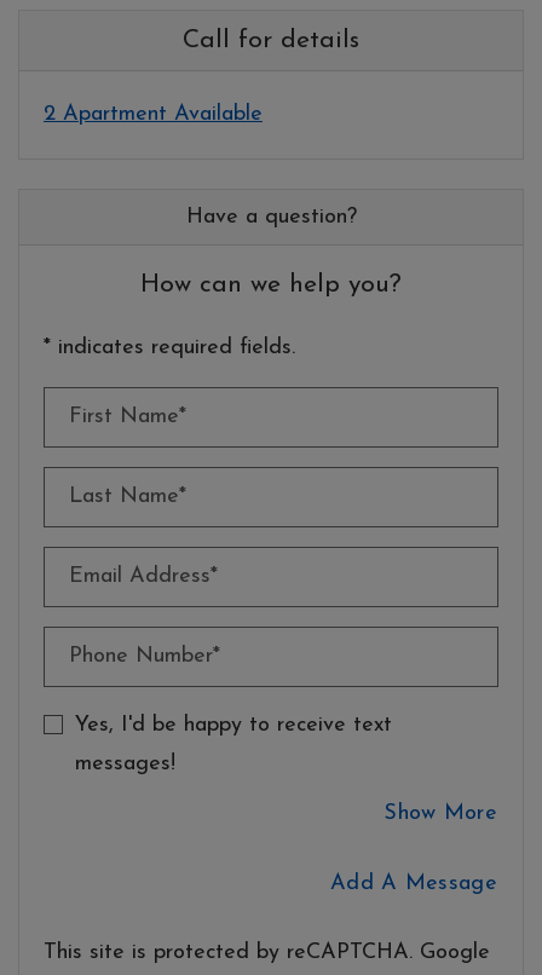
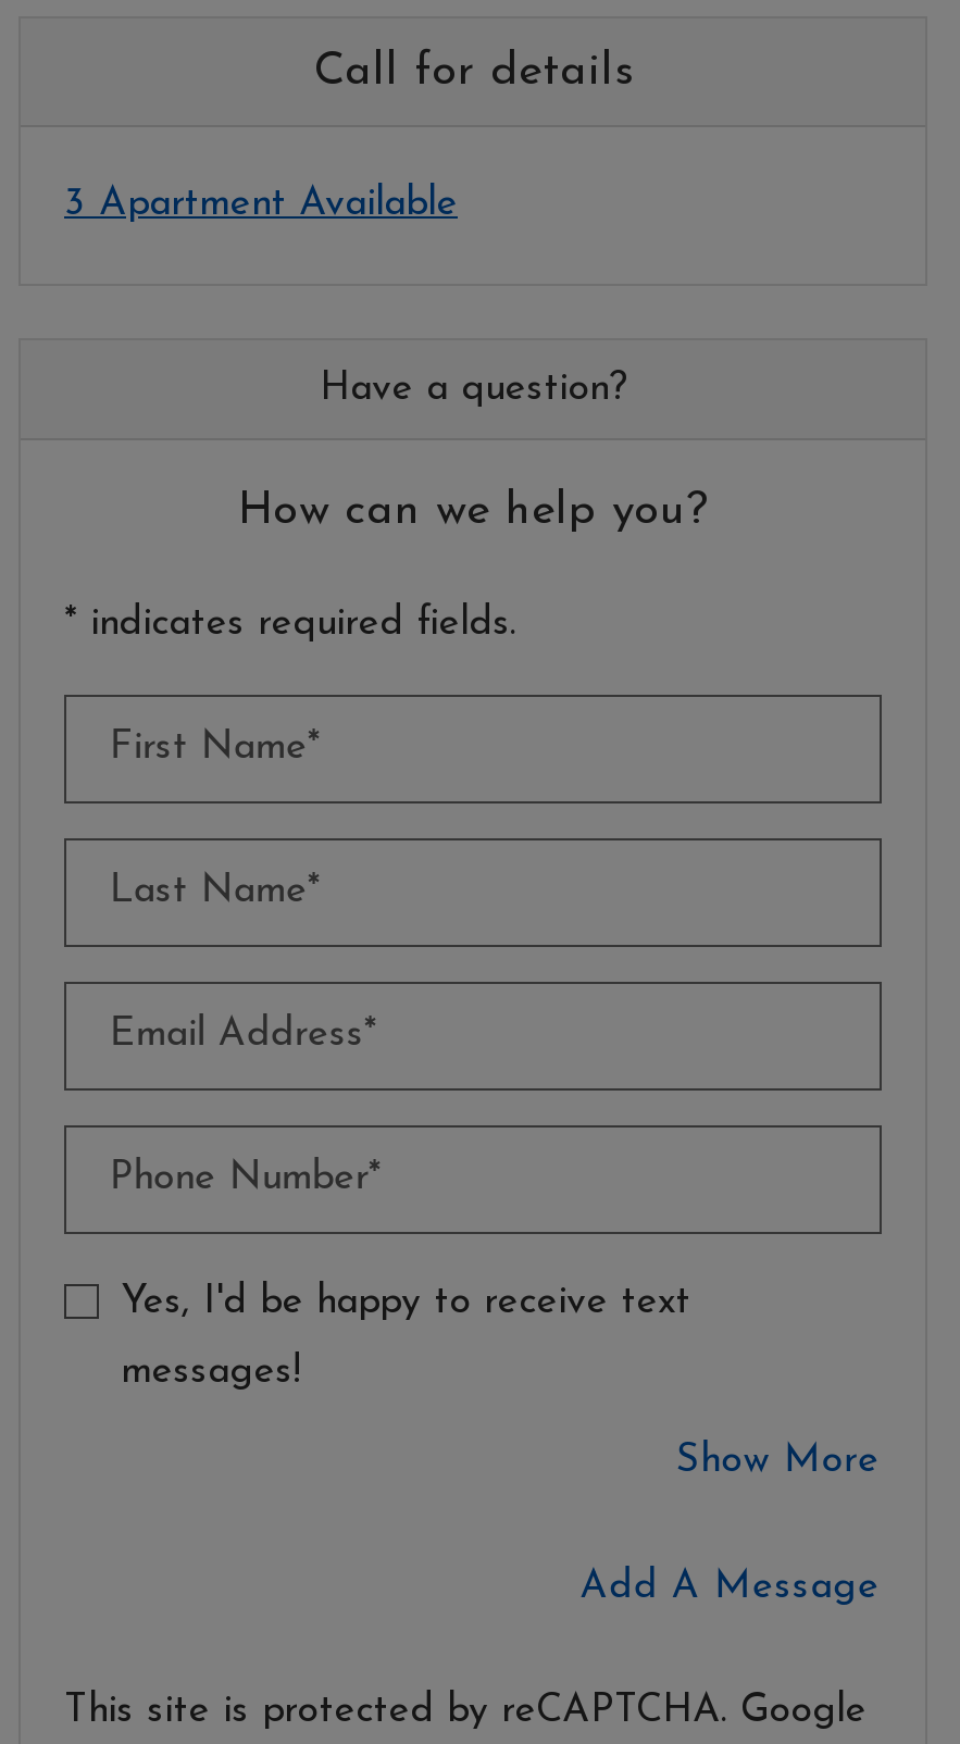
- 2 Apartment Available
+ 3 Apartment Available
